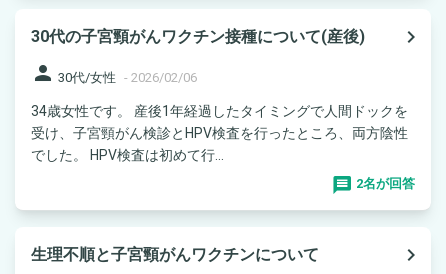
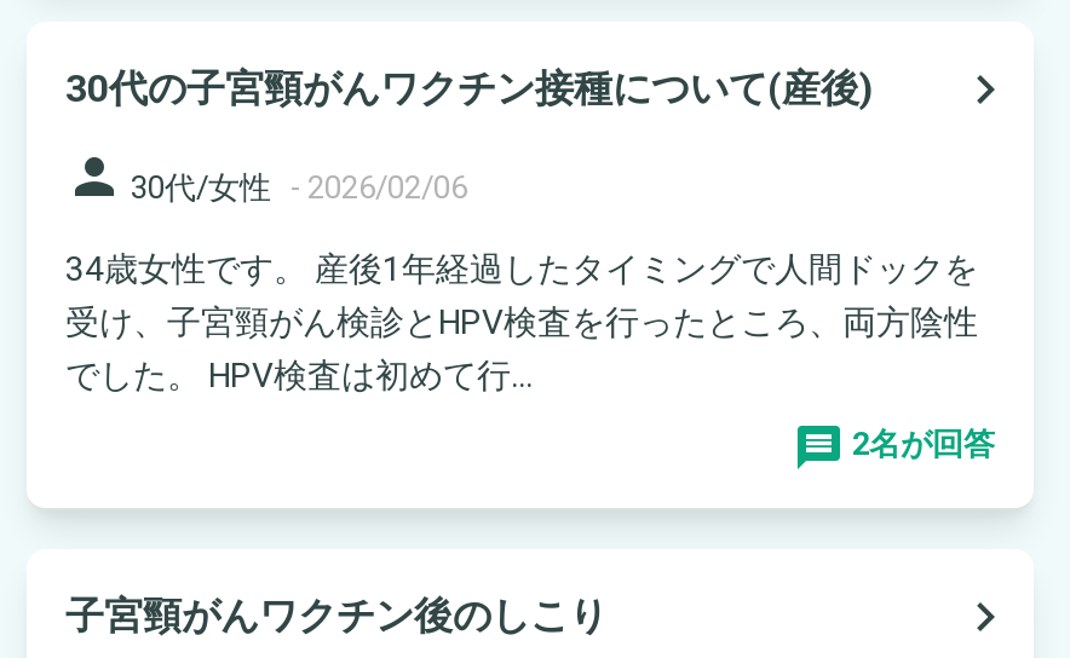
- 生理不順と子宮頸がんワクチンについて
+ 子宮頸がんワクチン後のしこり
